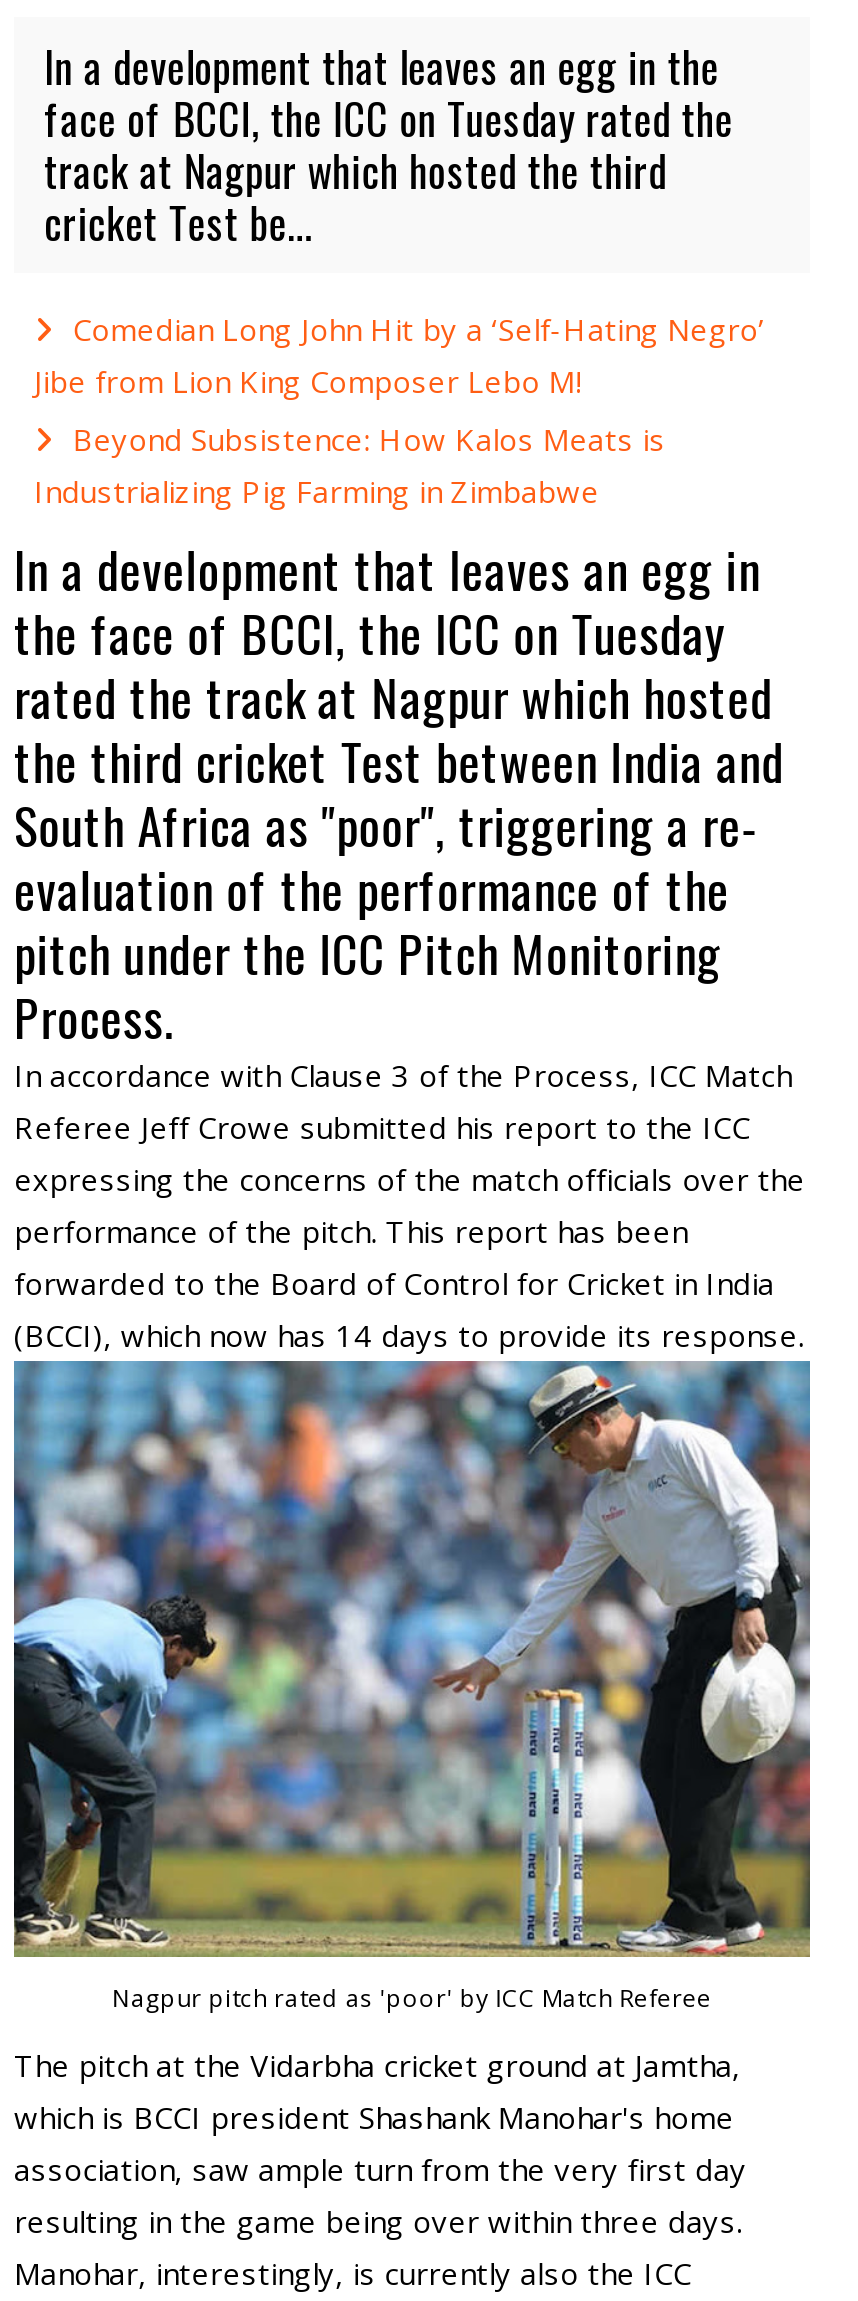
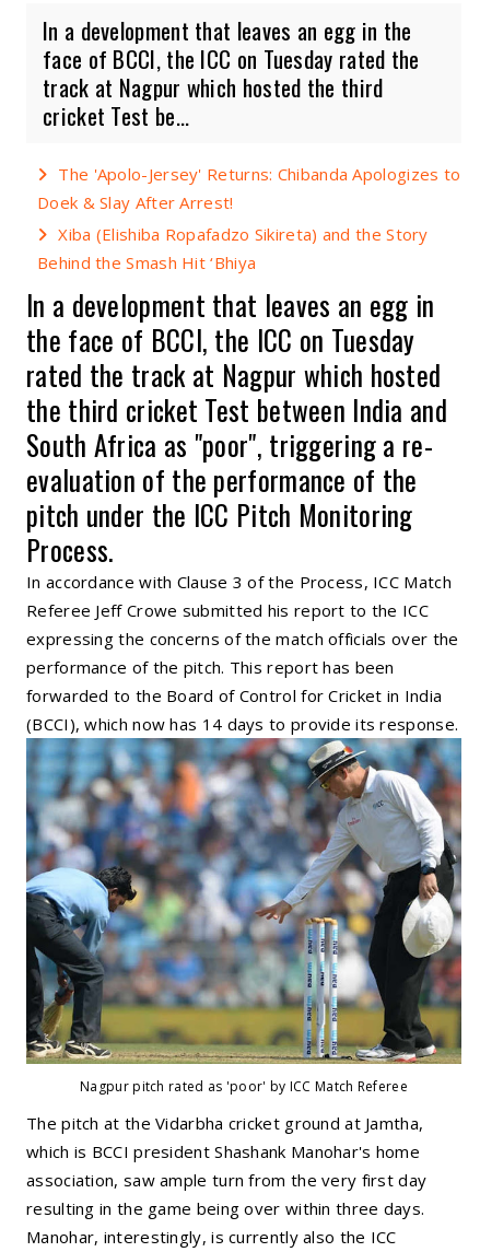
- Comedian Long John Hit by a ‘Self-Hating Negro’
- Jibe from Lion King Composer Lebo M!
- Beyond Subsistence: How Kalos Meats is
- Industrializing Pig Farming in Zimbabwe
+ The 'Apolo-Jersey' Returns: Chibanda Apologizes to
+ Doek & Slay After Arrest!
+ Xiba (Elishiba Ropafadzo Sikireta) and the Story
+ Behind the Smash Hit ‘Bhiya
